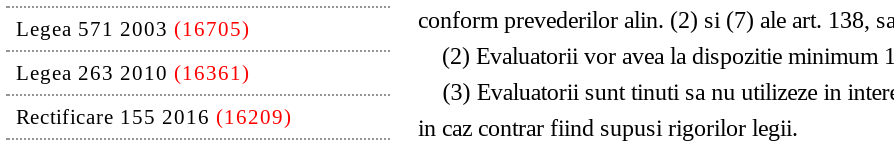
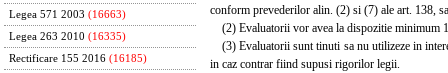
- Legea 571 2003 (16705)
+ Legea 571 2003 (16663)

- Legea 263 2010 (16361)
+ Legea 263 2010 (16335)

- Rectificare 155 2016 (16209)
+ Rectificare 155 2016 (16185)
